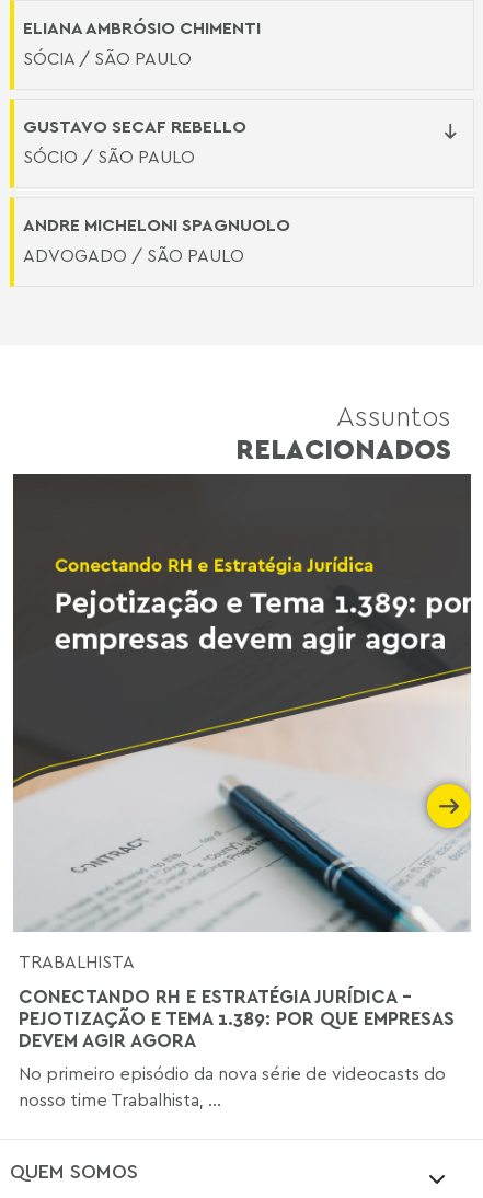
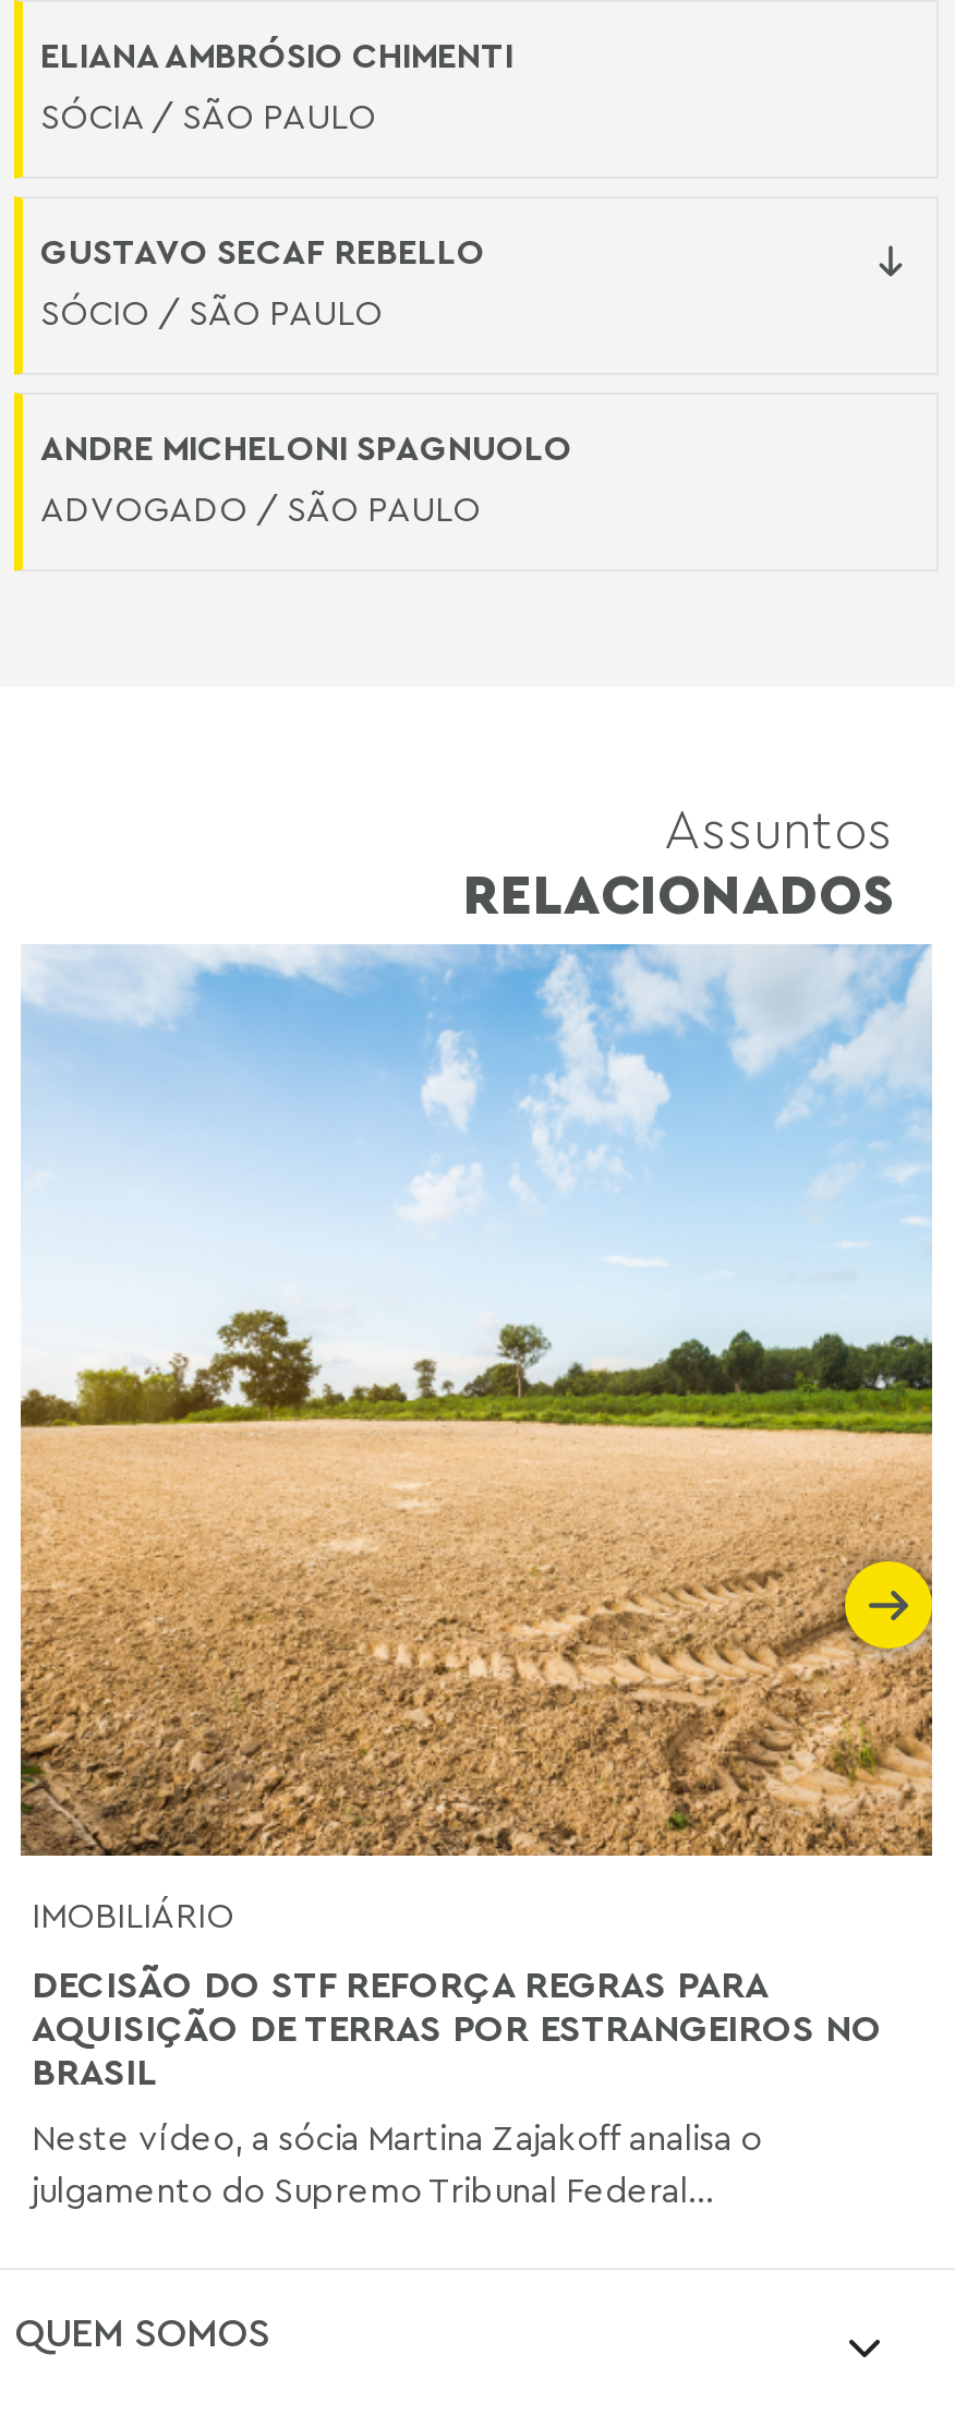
- [image]
- TRABALHISTA
+ [image]
+ IMOBILIÁRIO

- CONECTANDO RH E ESTRATÉGIA JURÍDICA -
- PEJOTIZAÇÃO E TEMA 1.389: POR QUE EMPRESAS
- DEVEM AGIR AGORA
+ DECISÃO DO STF REFORÇA REGRAS PARA
+ AQUISIÇÃO DE TERRAS POR ESTRANGEIROS NO
+ BRASIL

- No primeiro episódio da nova série de videocasts do
- nosso time Trabalhista, ...
+ Neste vídeo, a sócia Martina Zajakoff analisa o
+ julgamento do Supremo Tribunal Federal...
